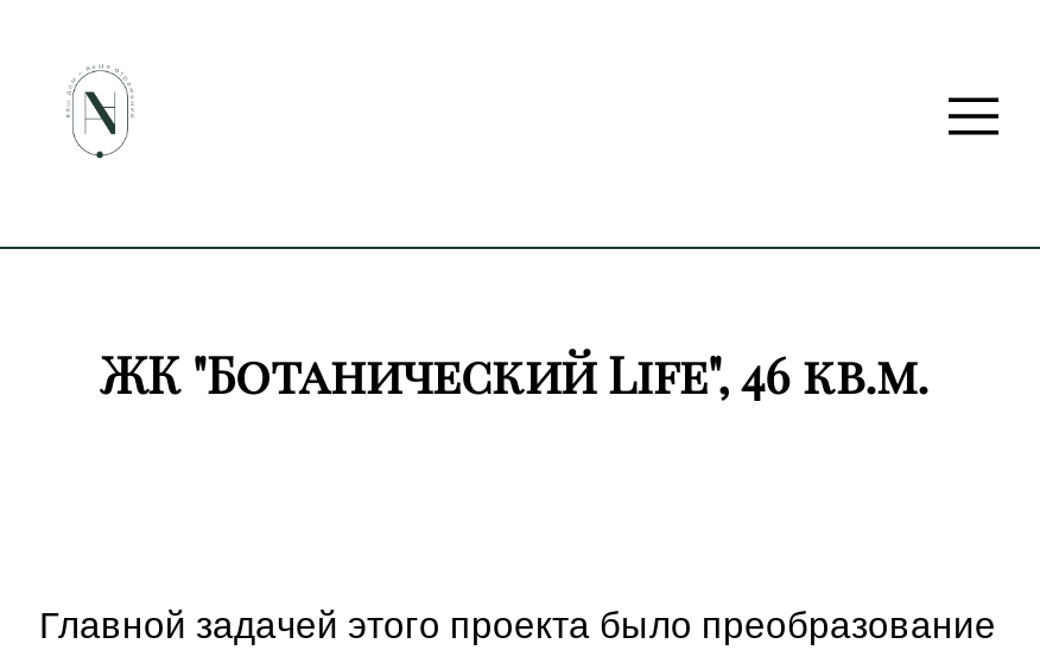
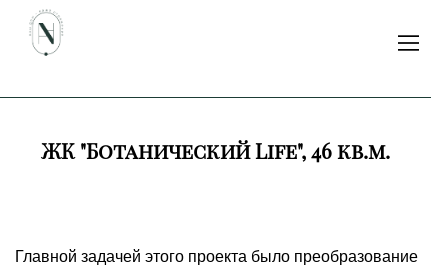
- [image]
+ [image]
